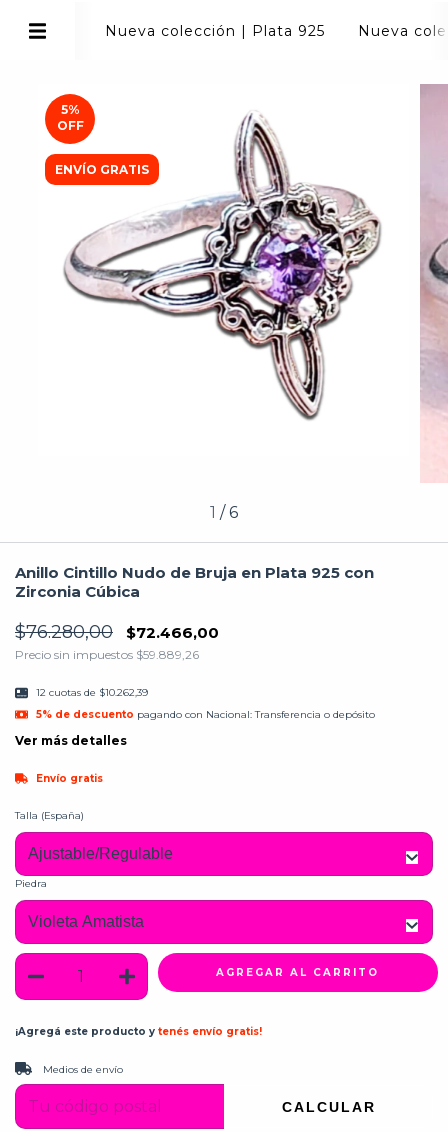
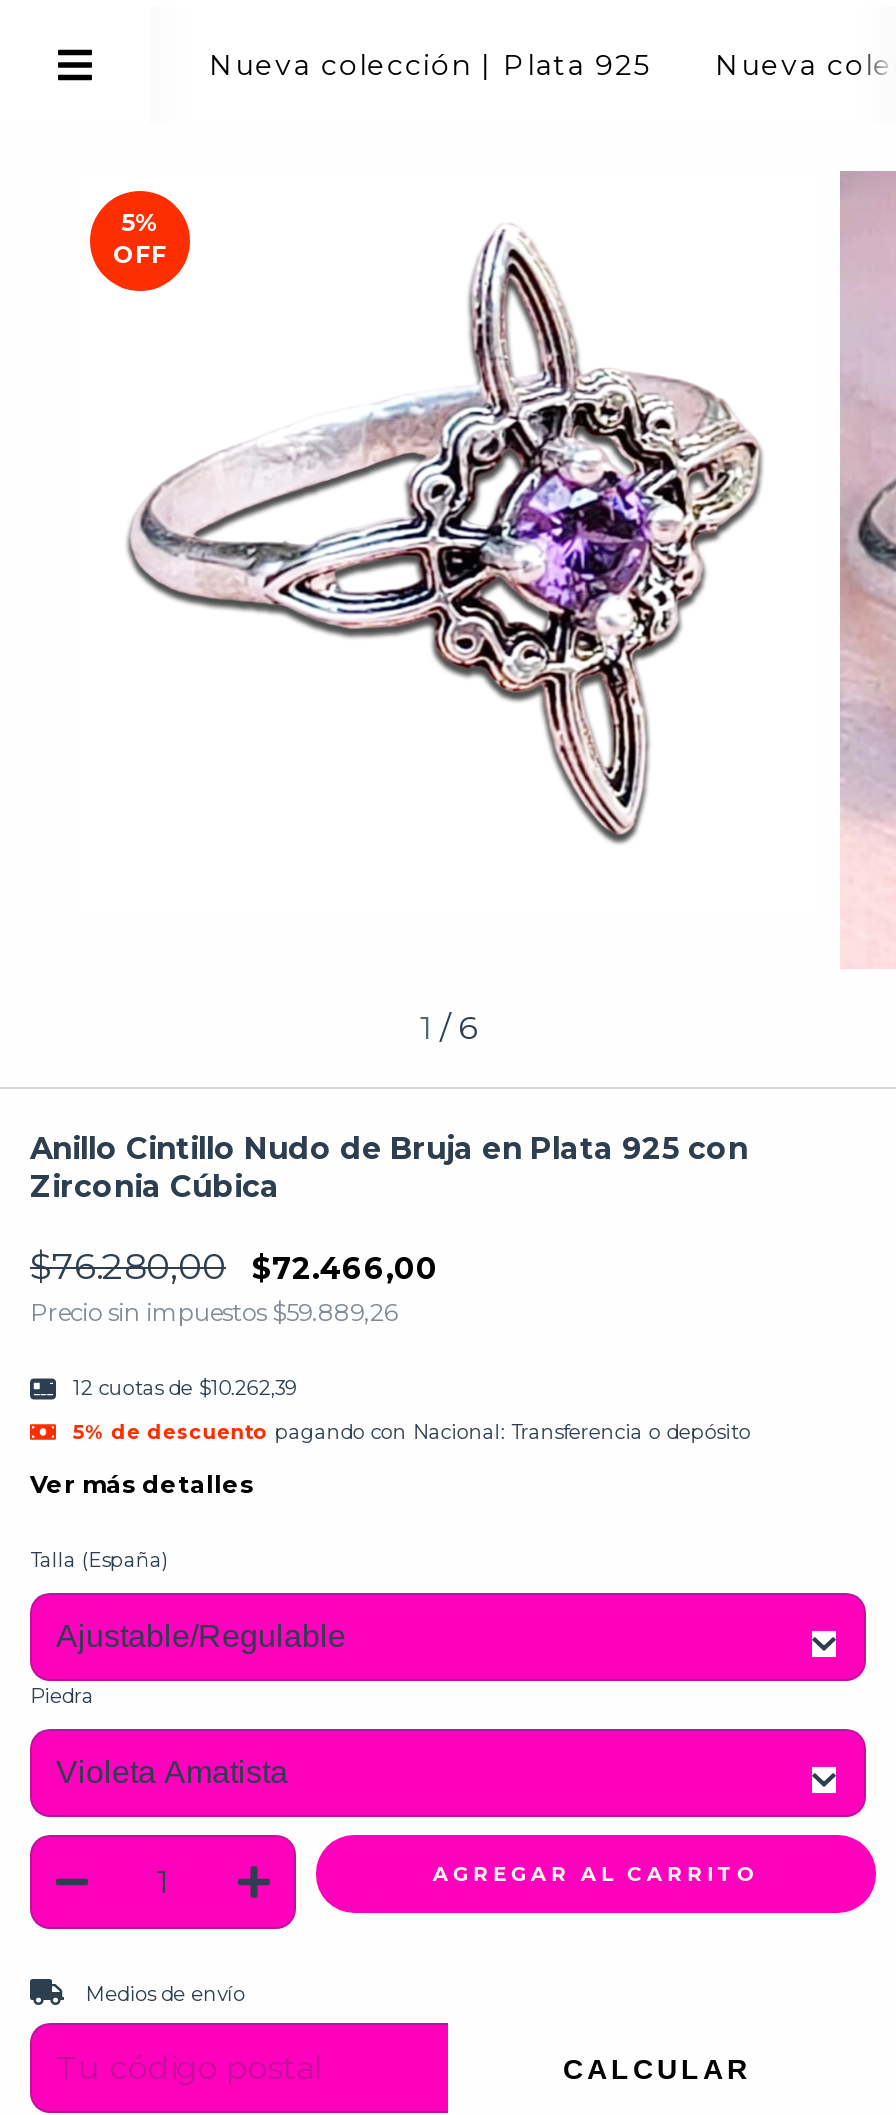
- ENVÍO GRATIS

- Envío gratis

- ¡Agregá este producto y tenés envío gratis!
